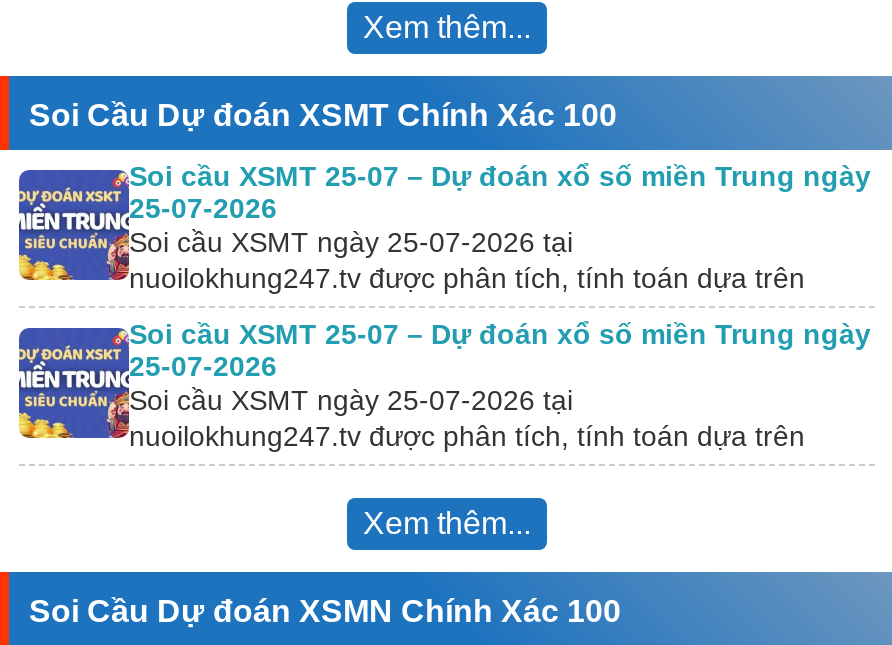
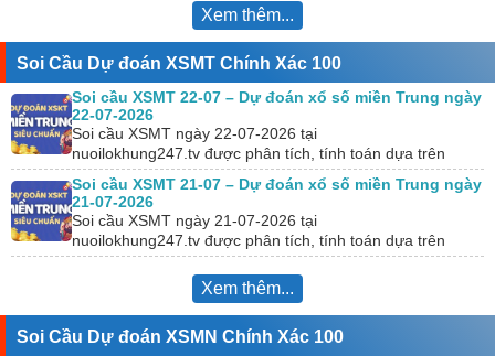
- Soi cầu XSMT 25-07 – Dự đoán xổ số miền Trung ngày
+ Soi cầu XSMT 22-07 – Dự đoán xổ số miền Trung ngày

- 25-07-2026
+ 22-07-2026

- Soi cầu XSMT ngày 25-07-2026 tại
+ Soi cầu XSMT ngày 22-07-2026 tại

- Soi cầu XSMT 25-07 – Dự đoán xổ số miền Trung ngày
+ Soi cầu XSMT 21-07 – Dự đoán xổ số miền Trung ngày

- 25-07-2026
+ 21-07-2026

- Soi cầu XSMT ngày 25-07-2026 tại
+ Soi cầu XSMT ngày 21-07-2026 tại
